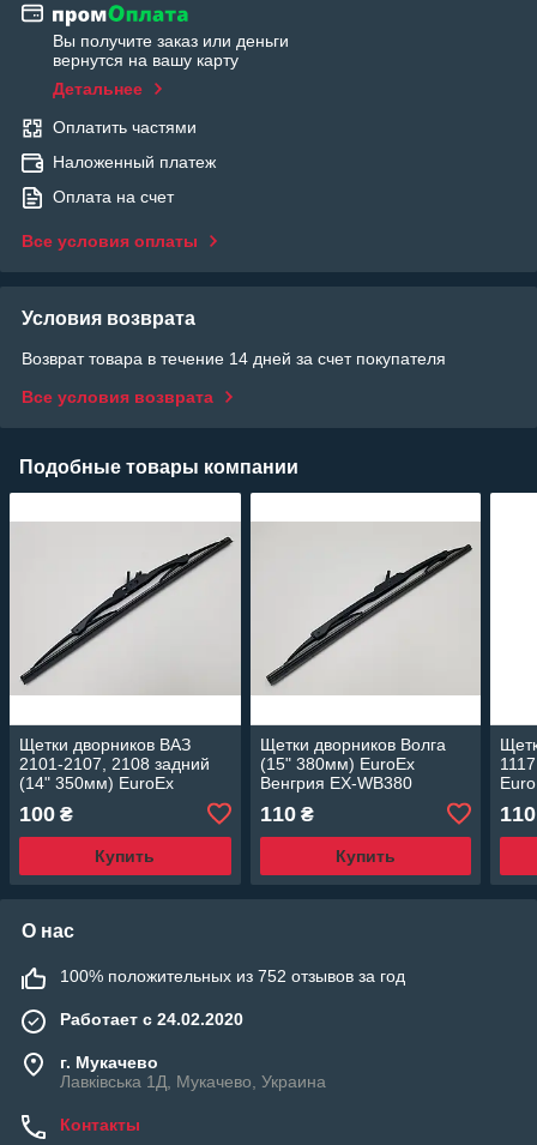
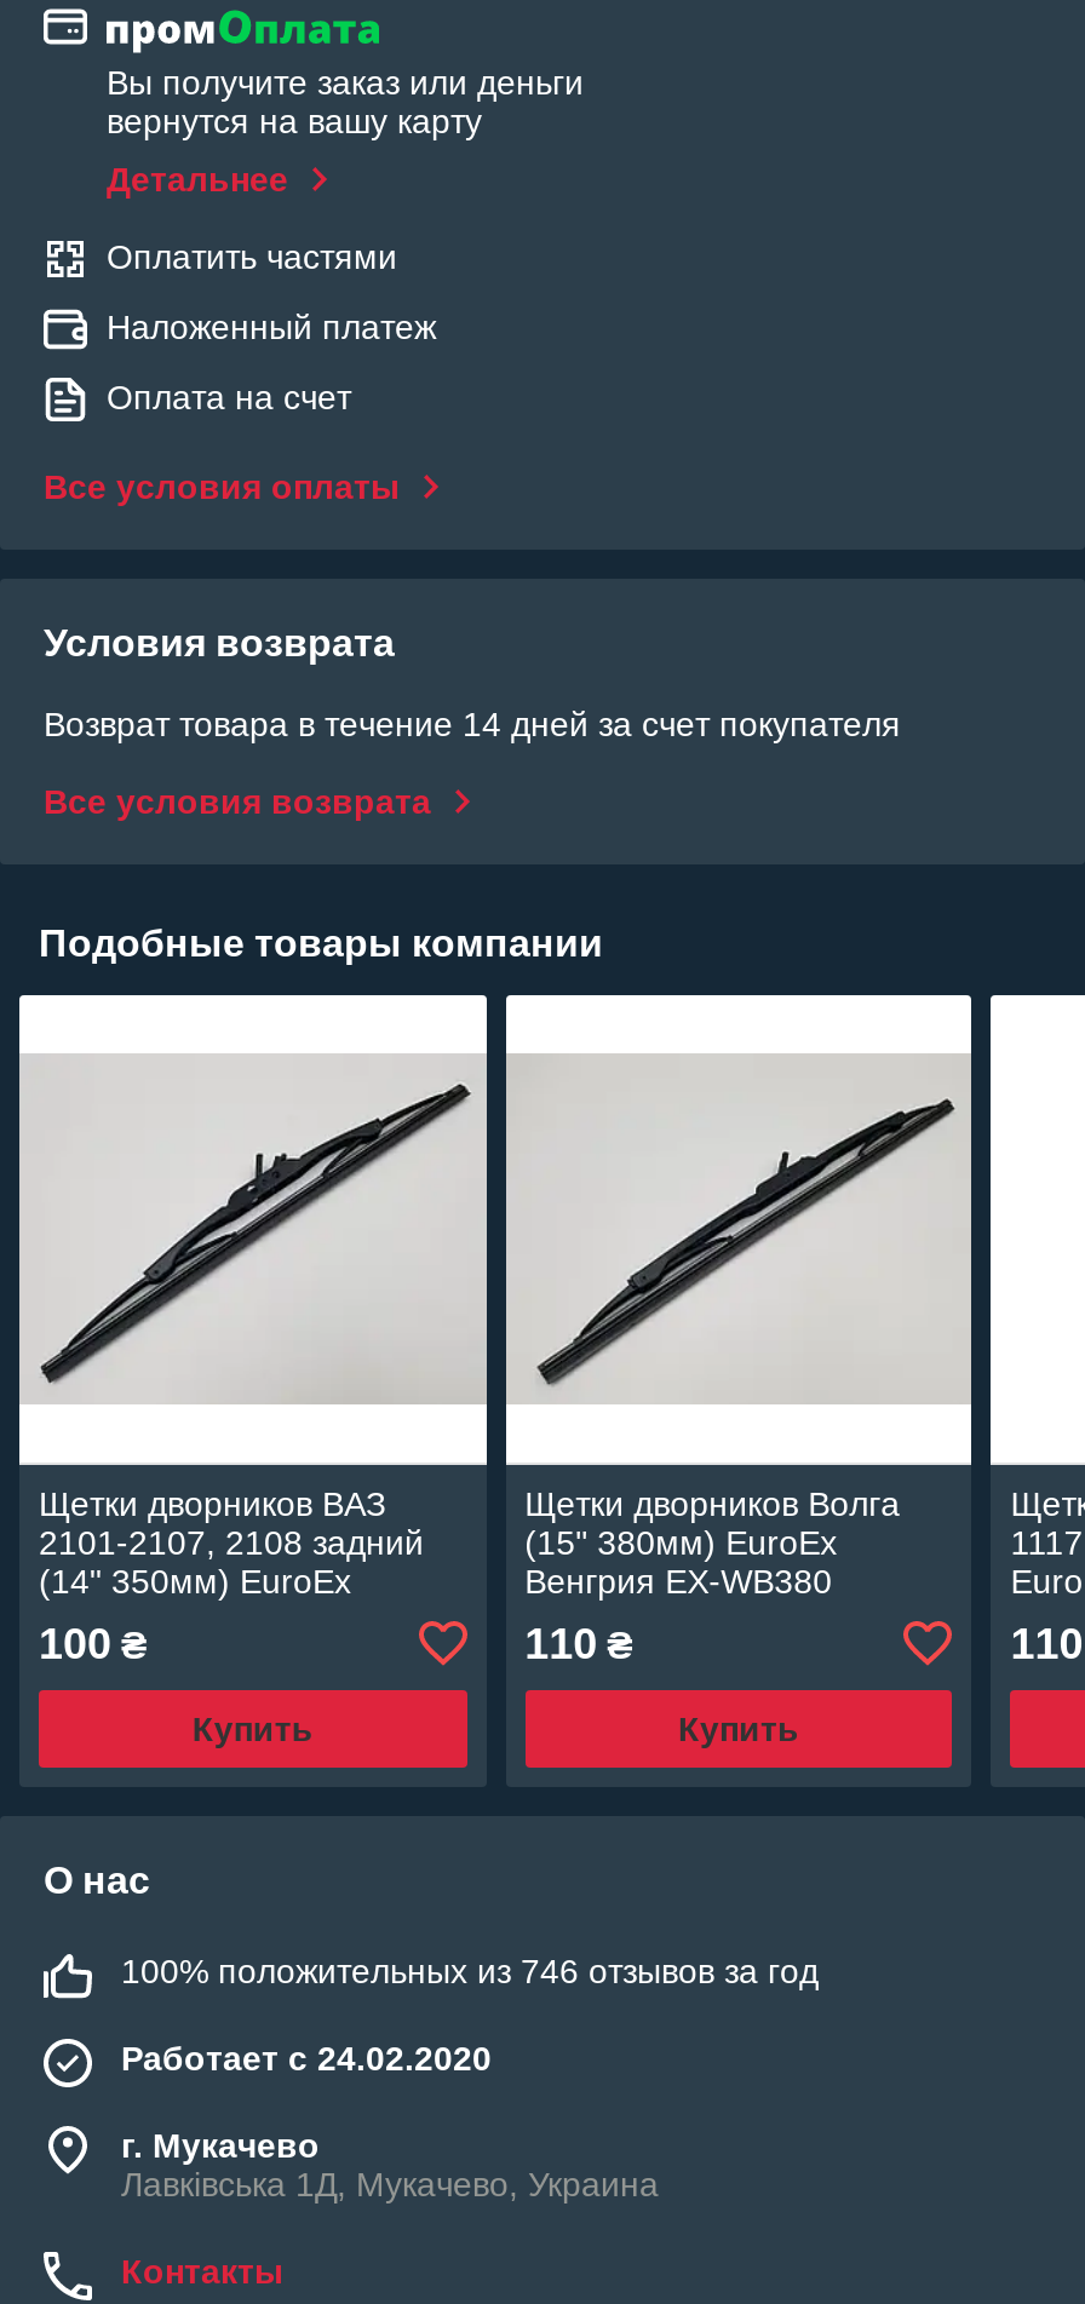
- 100% положительных из 752 отзывов за год
+ 100% положительных из 746 отзывов за год
